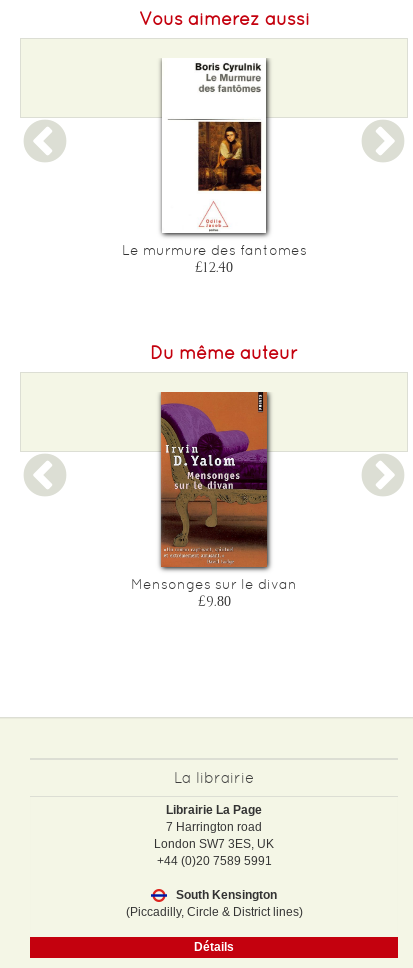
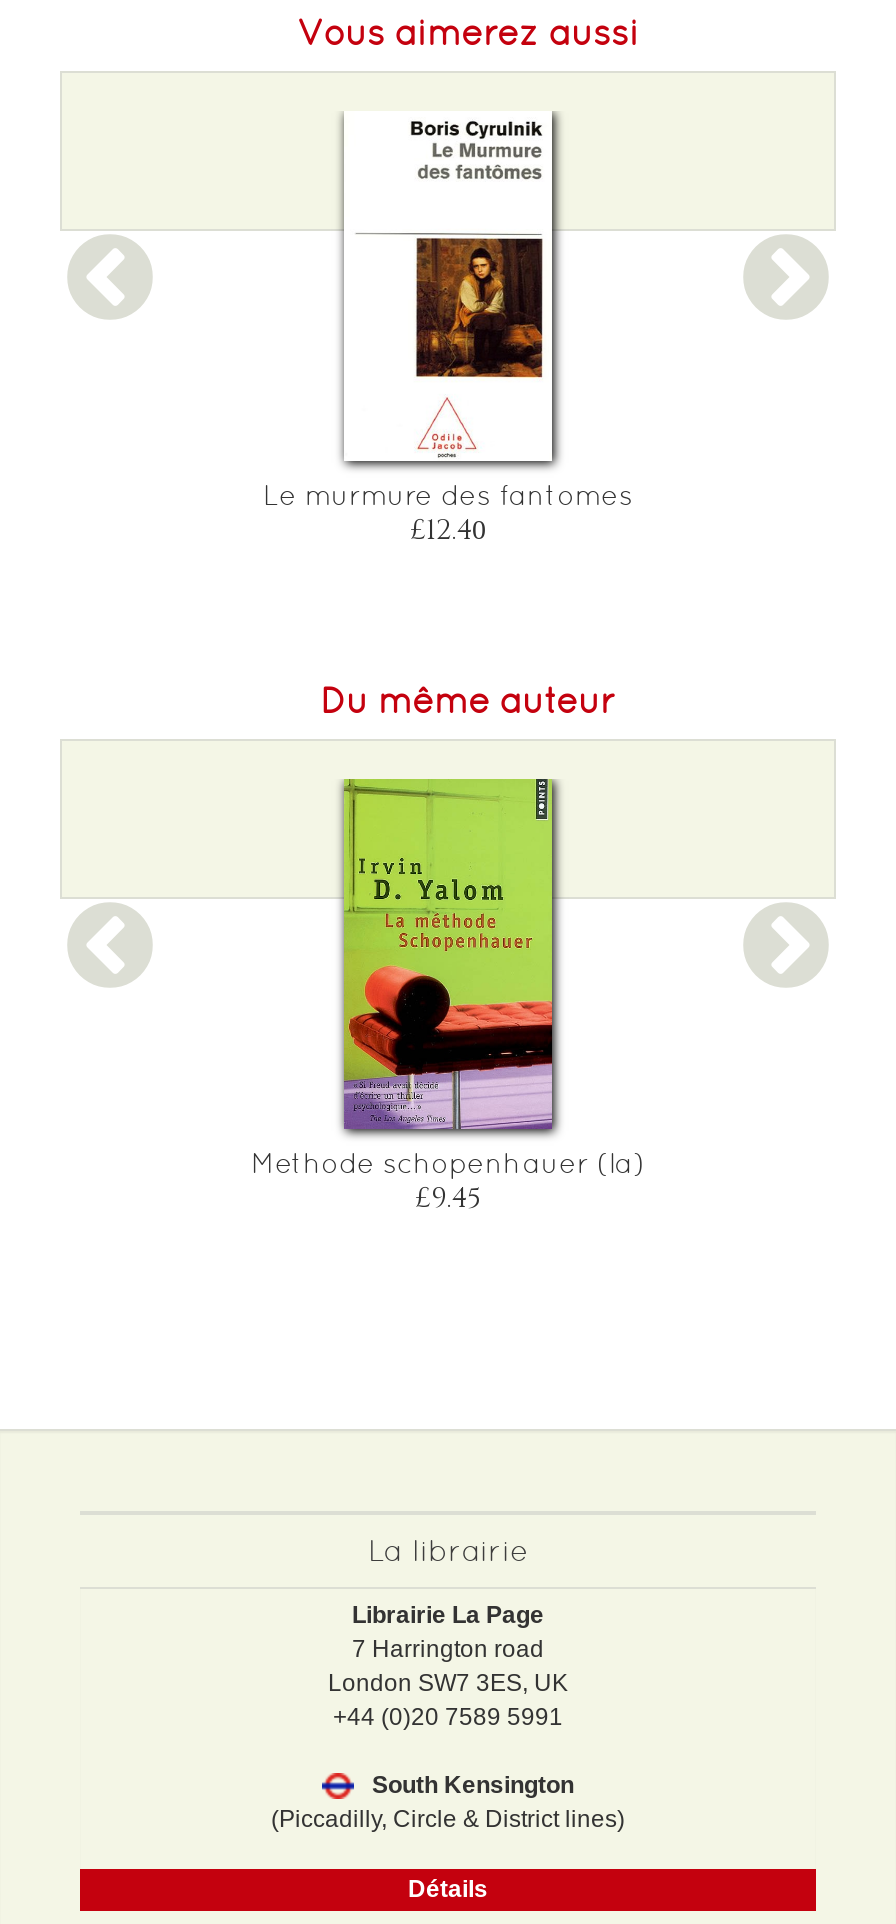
- [image]
- Mensonges sur le divan
- £9.80
+ [image]
+ Methode schopenhauer (la)
+ £9.45
